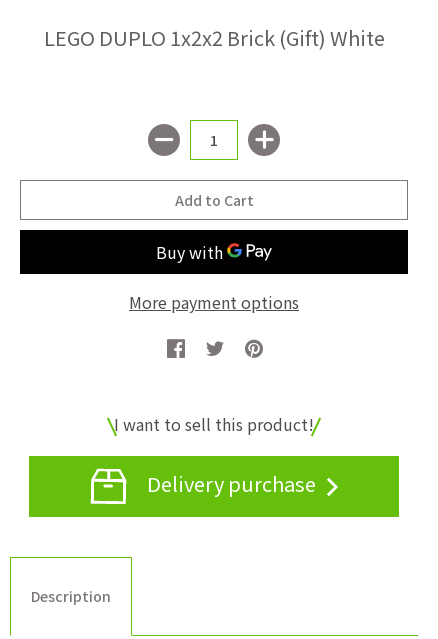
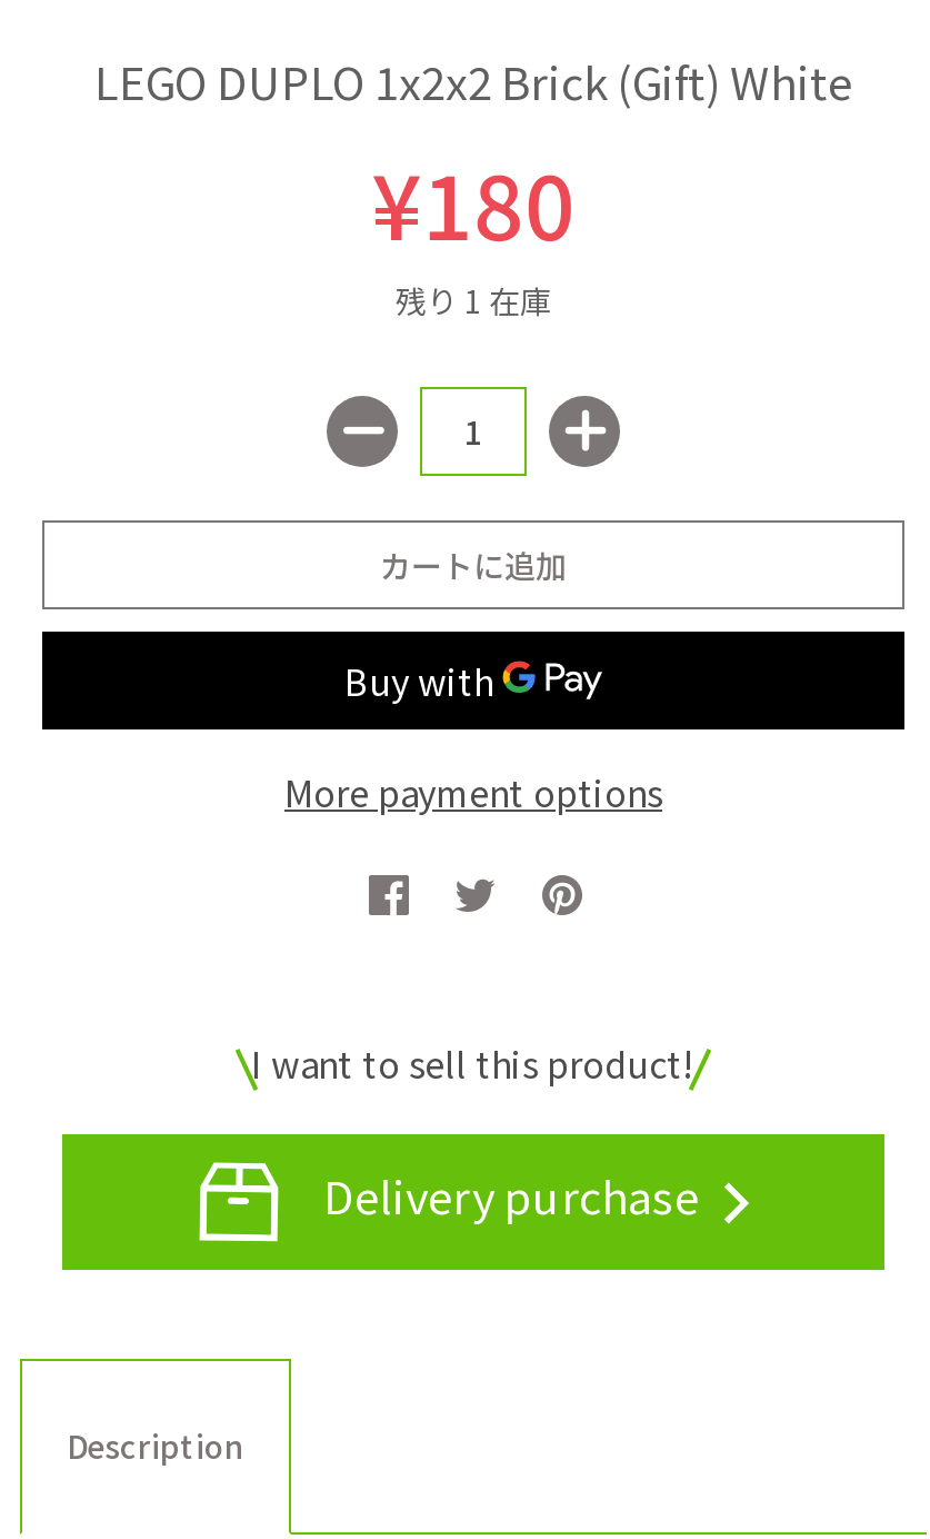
+ ¥180
+ 残り 1 在庫
